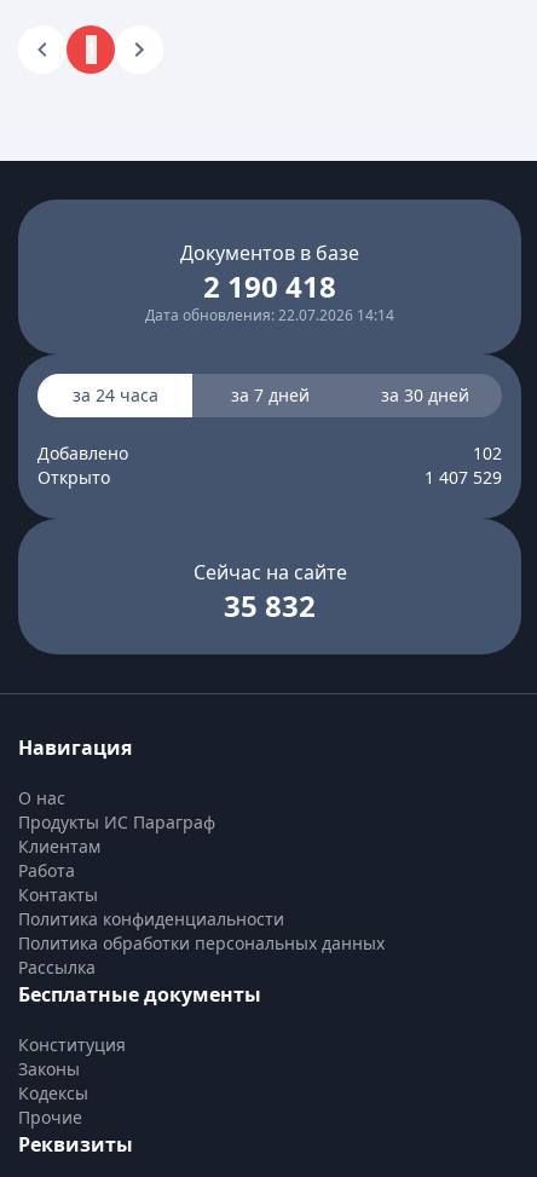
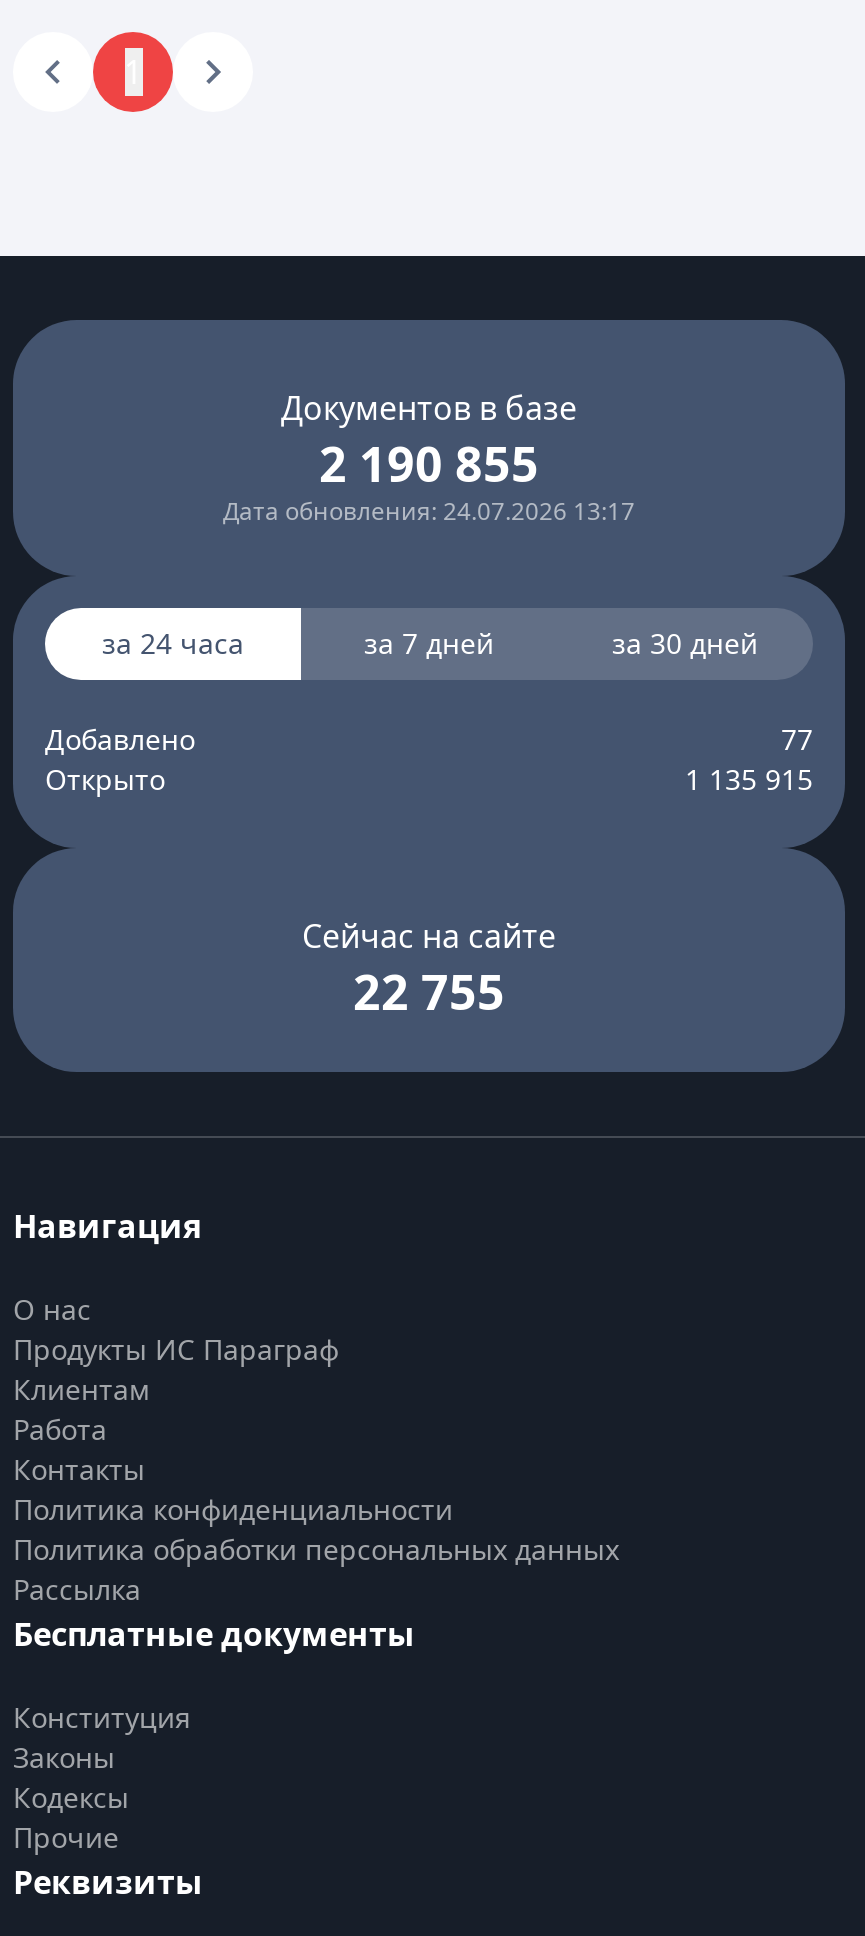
- 2 190 418
+ 2 190 855

- Дата обновления: 22.07.2026 14:14
+ Дата обновления: 24.07.2026 13:17

- 102
+ 77

- 1 407 529
+ 1 135 915

- 35 832
+ 22 755
